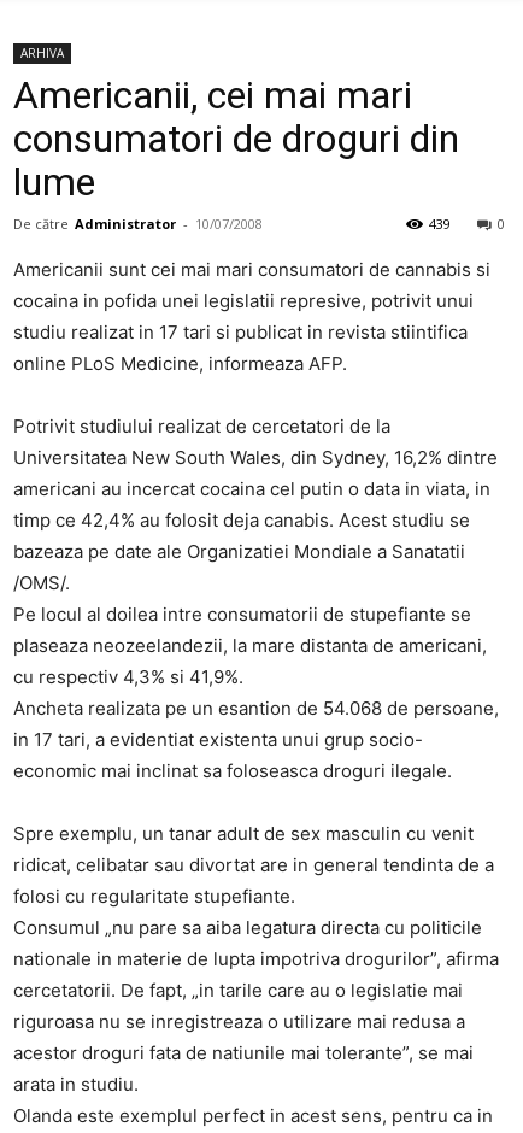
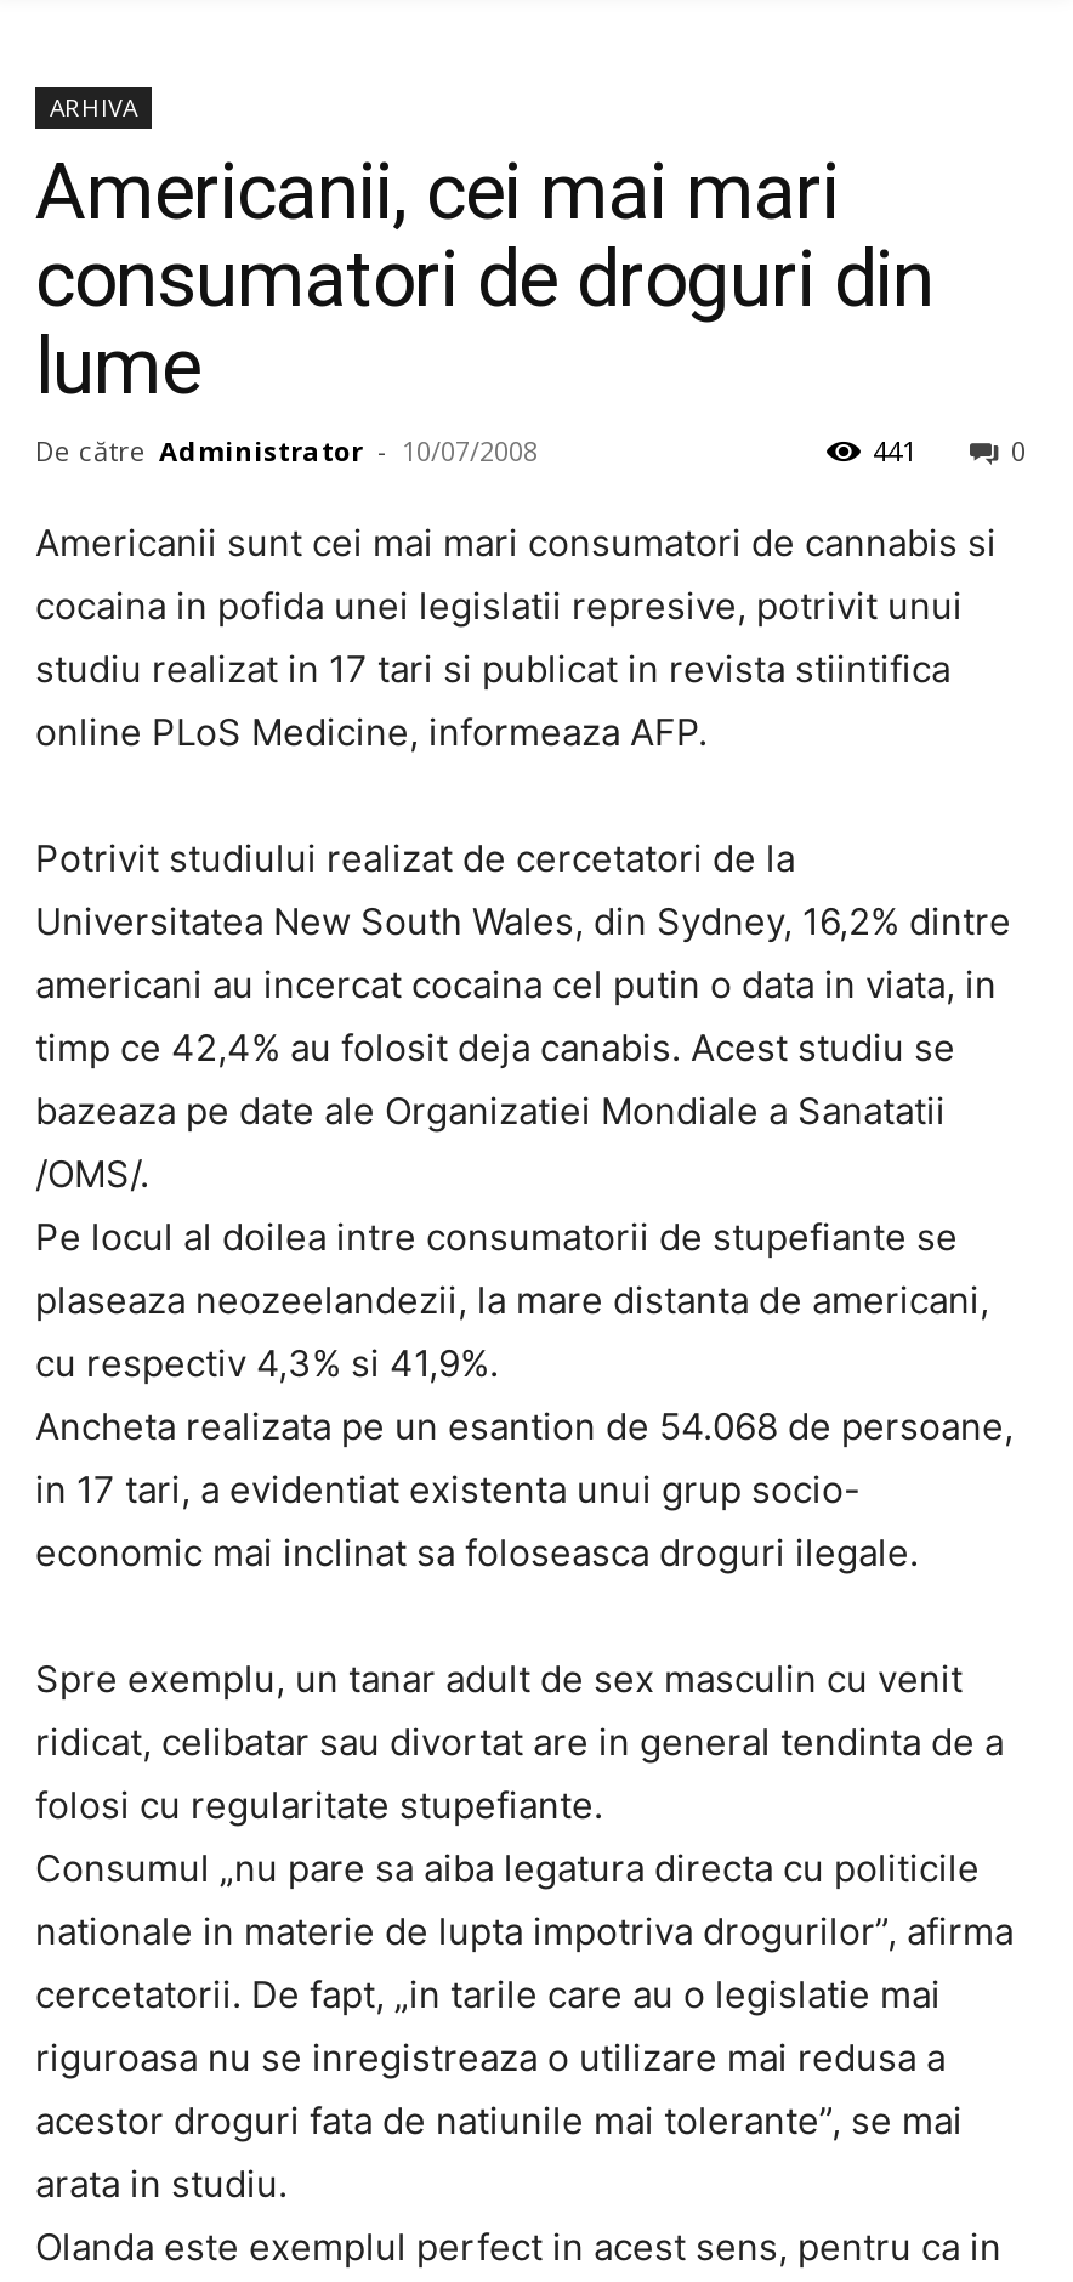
- 439
+ 441
